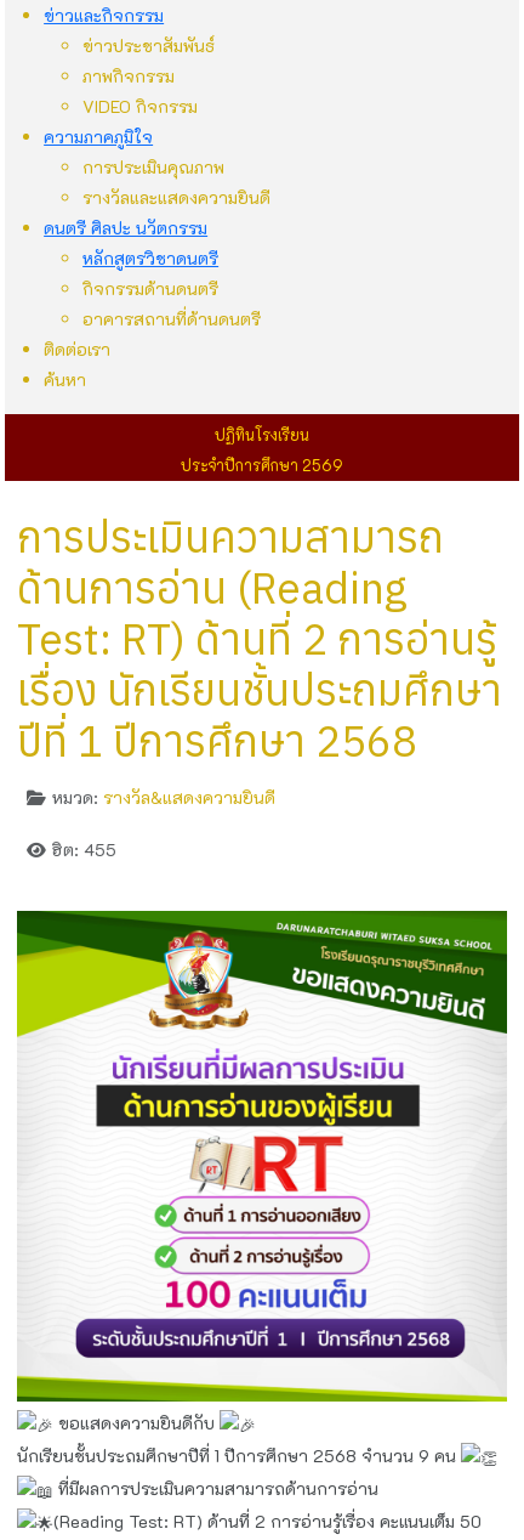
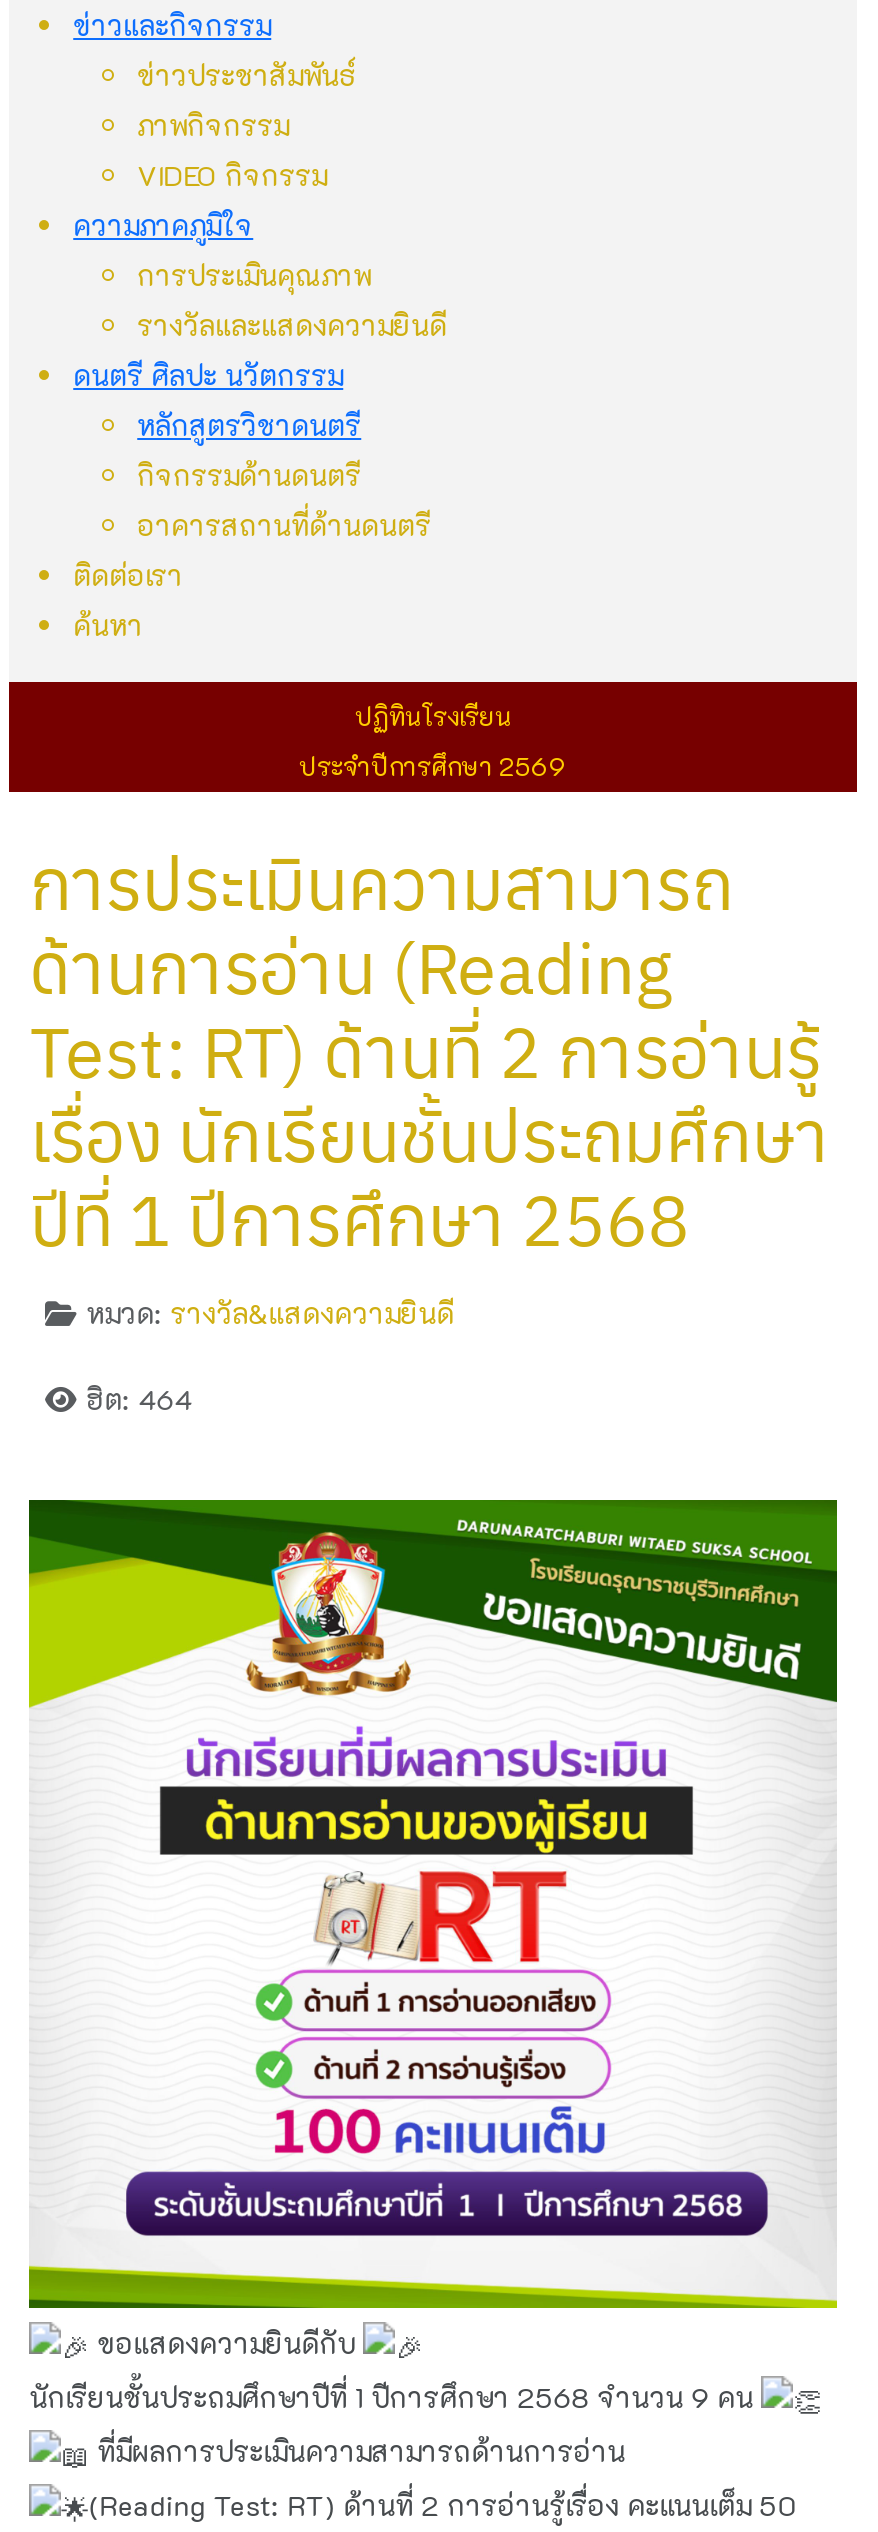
- ฮิต: 455
+ ฮิต: 464
